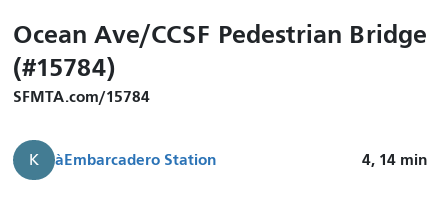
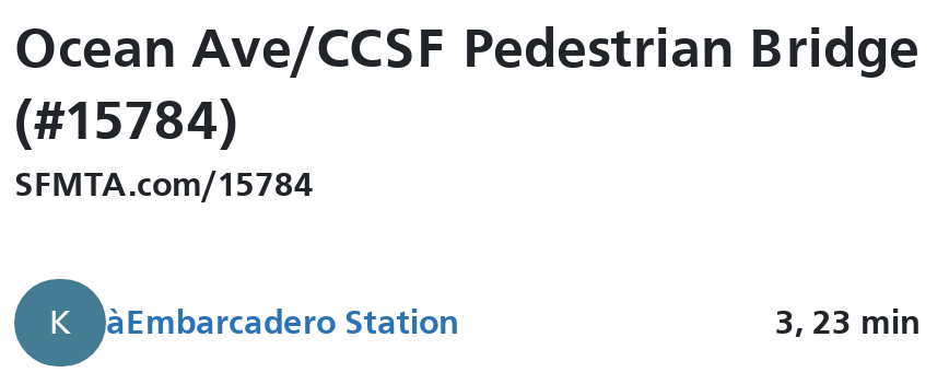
- 4, 14 min
+ 3, 23 min
